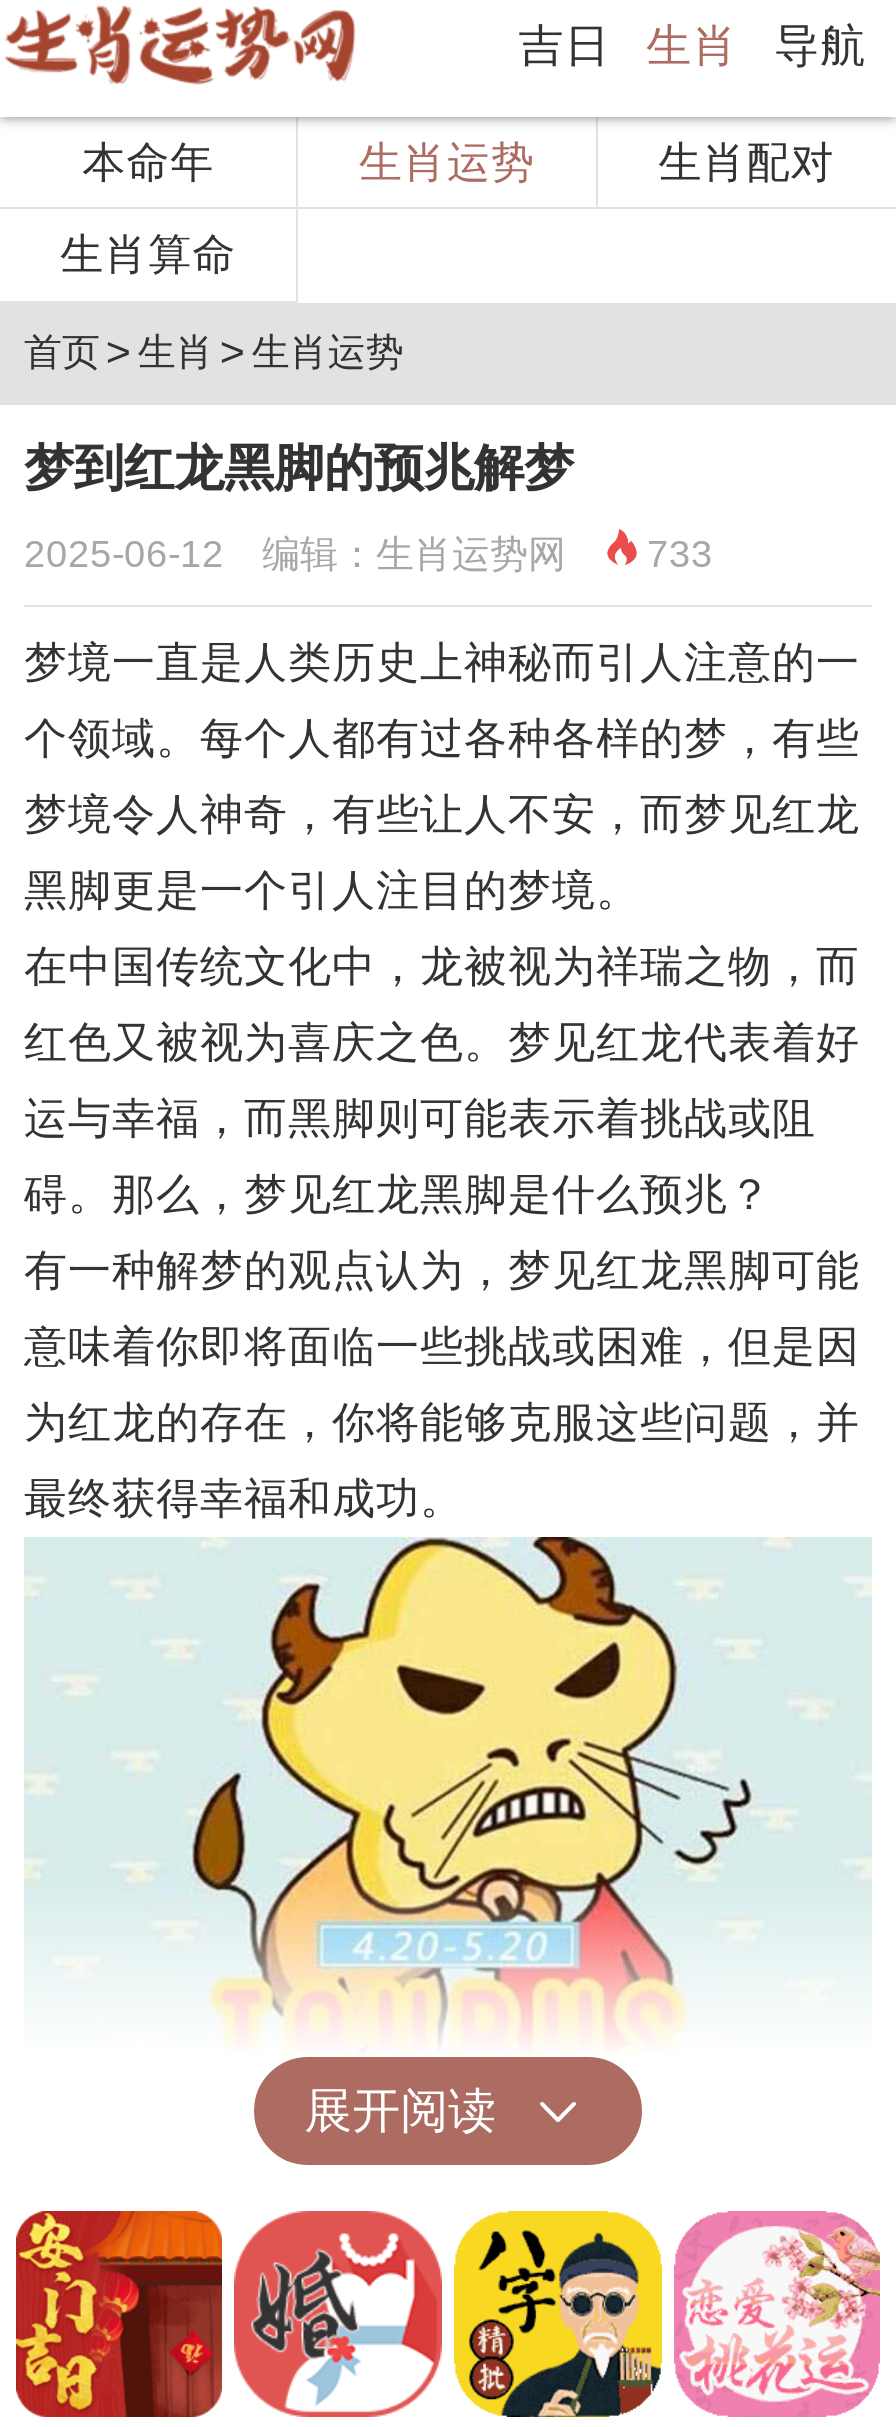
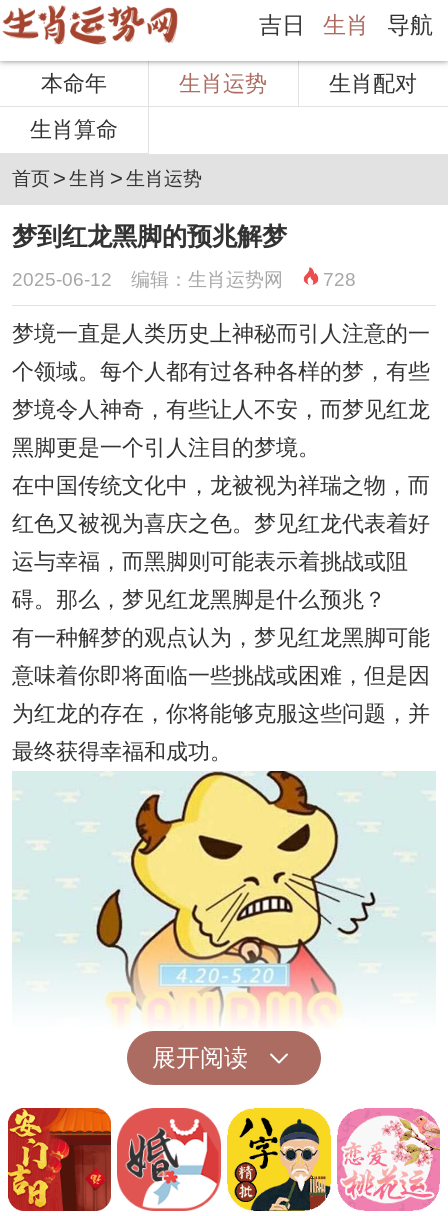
- 2025-06-12 编辑：生肖运势网 733
+ 2025-06-12 编辑：生肖运势网 728
